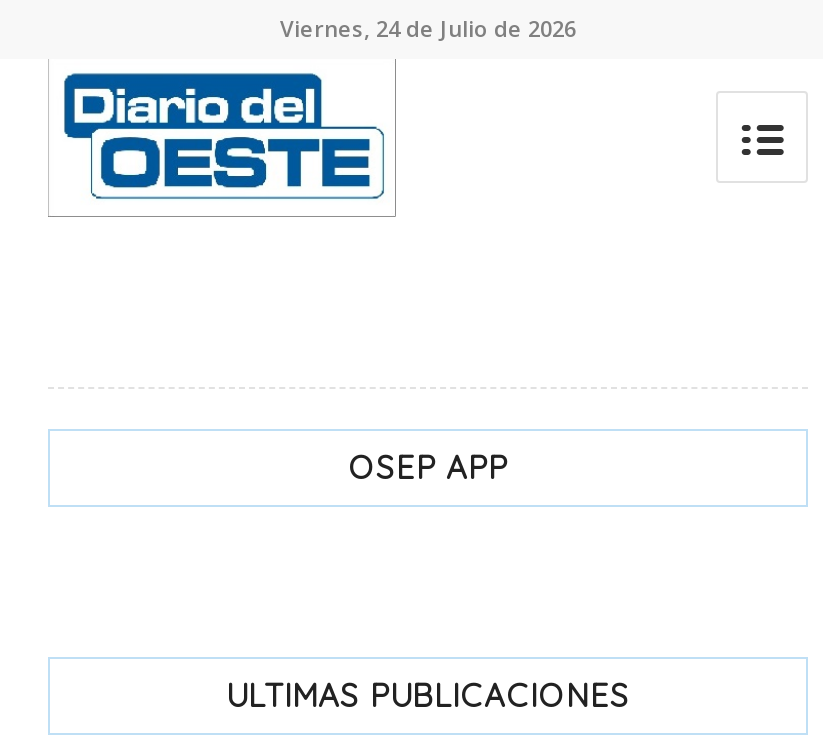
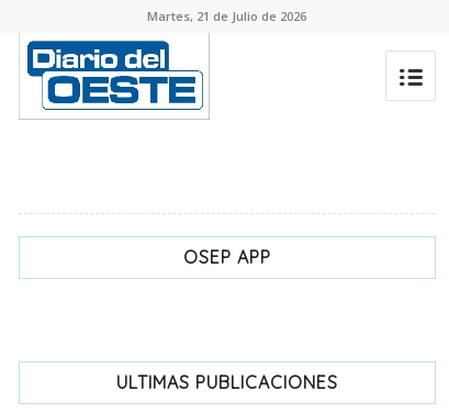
- Viernes, 24 de Julio de 2026
+ Martes, 21 de Julio de 2026
